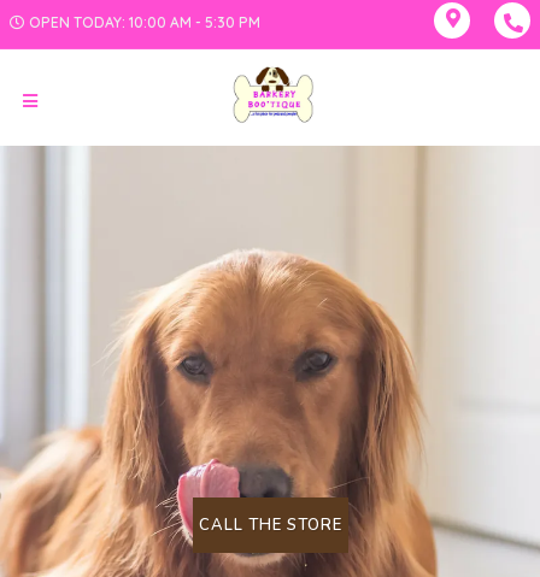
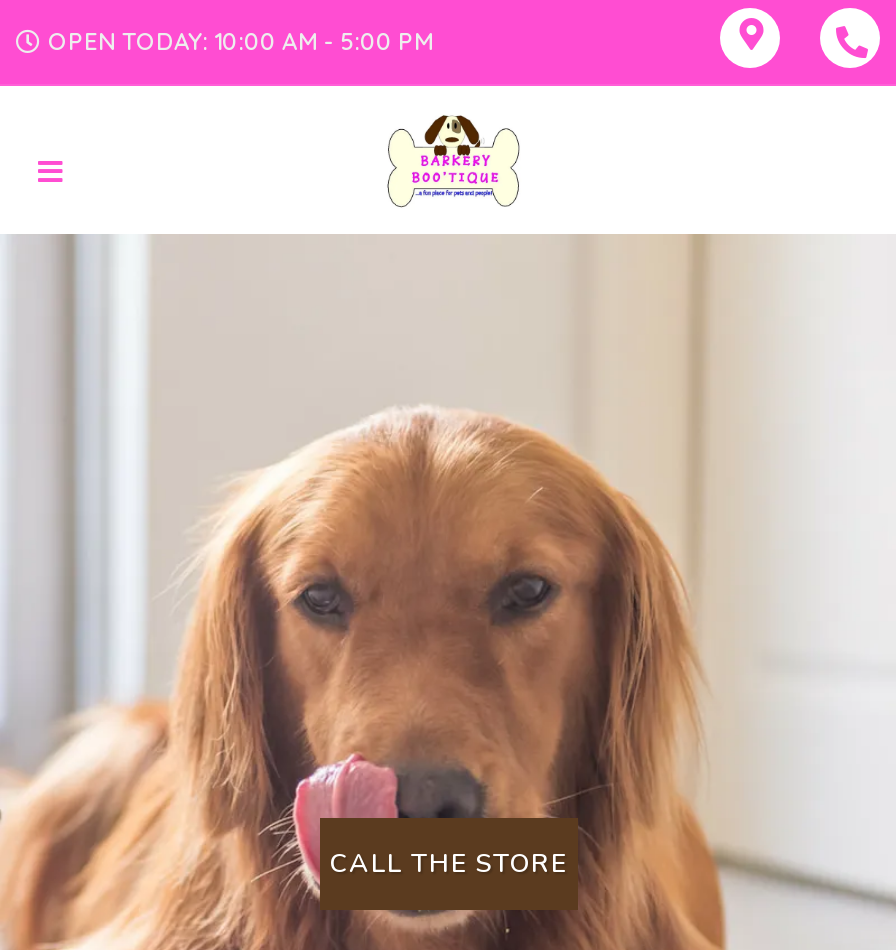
- OPEN TODAY: 10:00 AM - 5:30 PM
+ OPEN TODAY: 10:00 AM - 5:00 PM
